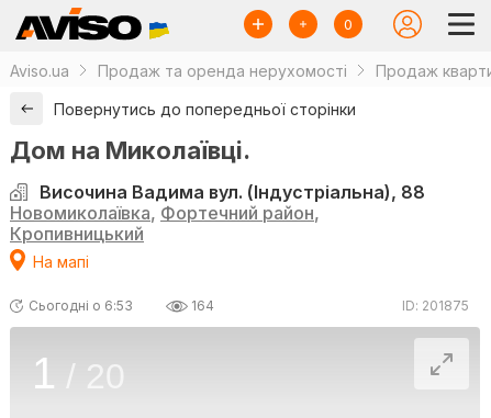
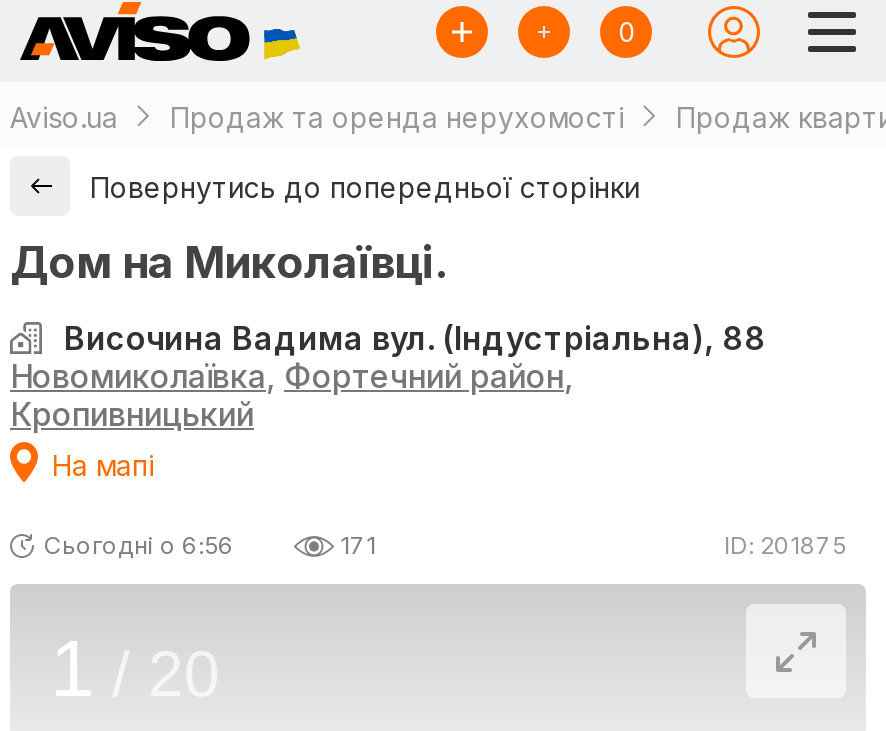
- Сьогодні о 6:53
+ Сьогодні о 6:56

- 164
+ 171
